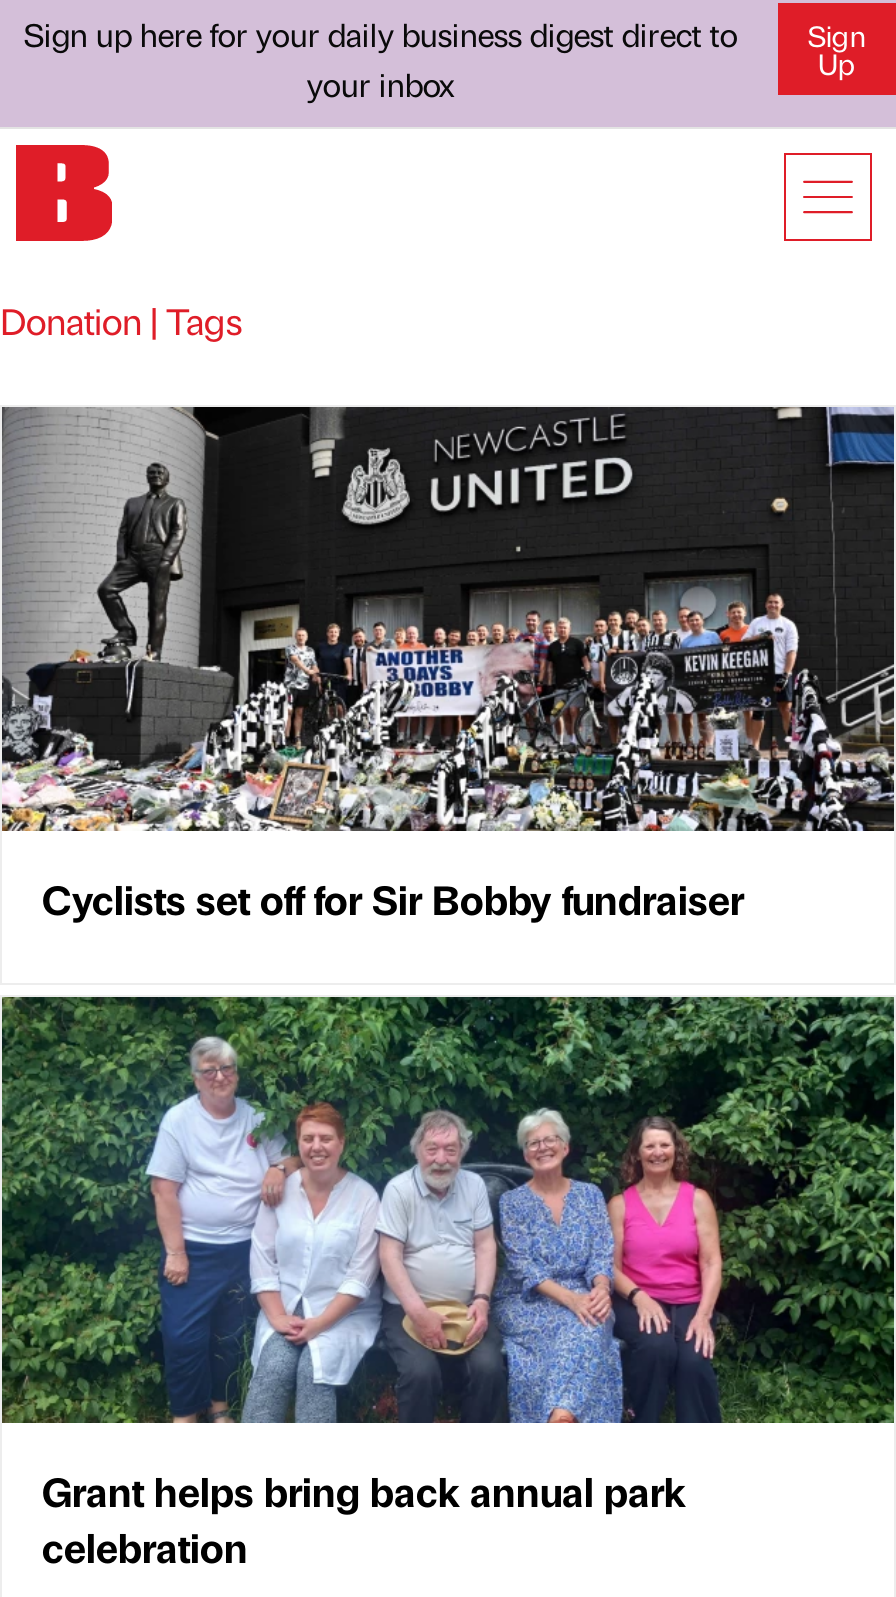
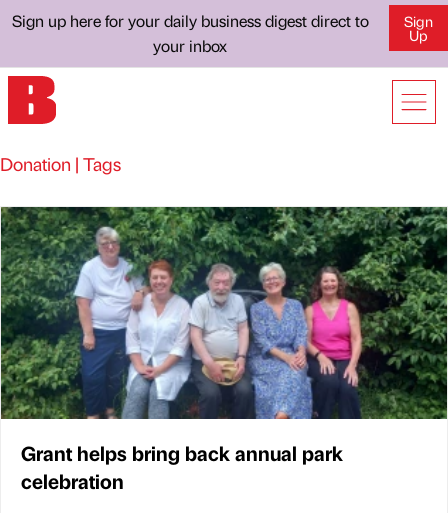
- [image]
- Cyclists set off for Sir Bobby fundraiser
